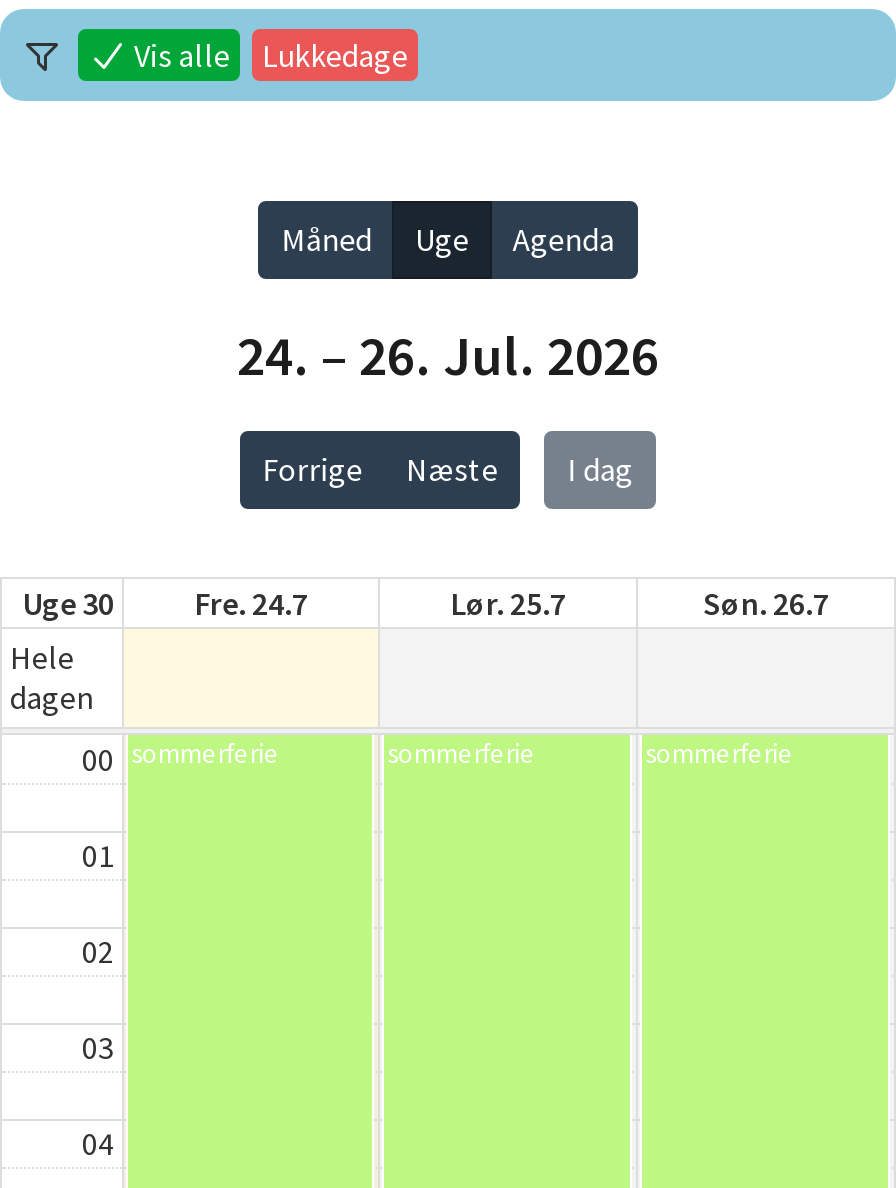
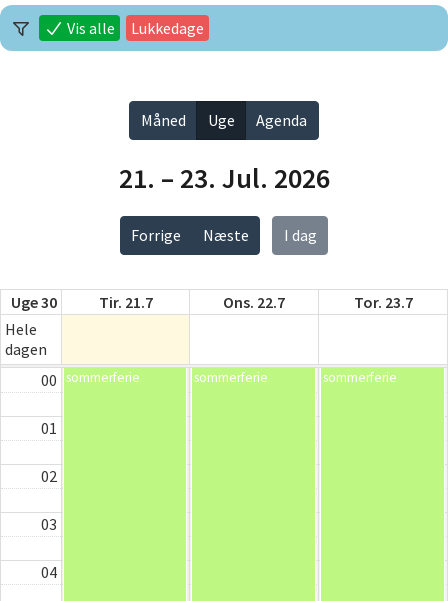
- 24. – 26. Jul. 2026
+ 21. – 23. Jul. 2026

- Fre. 24.7
- Lør. 25.7
- Søn. 26.7
+ Tir. 21.7
+ Ons. 22.7
+ Tor. 23.7
